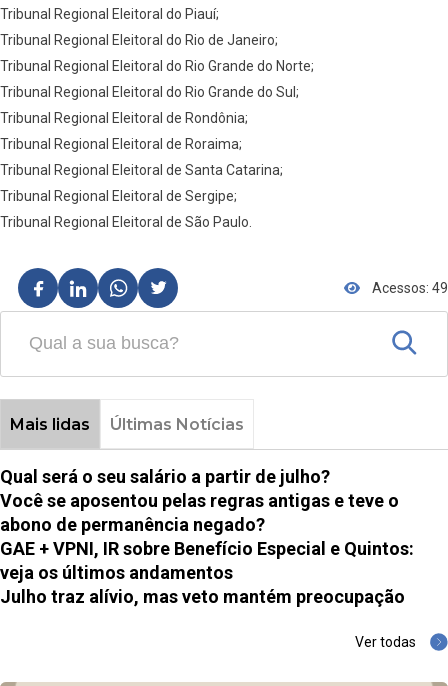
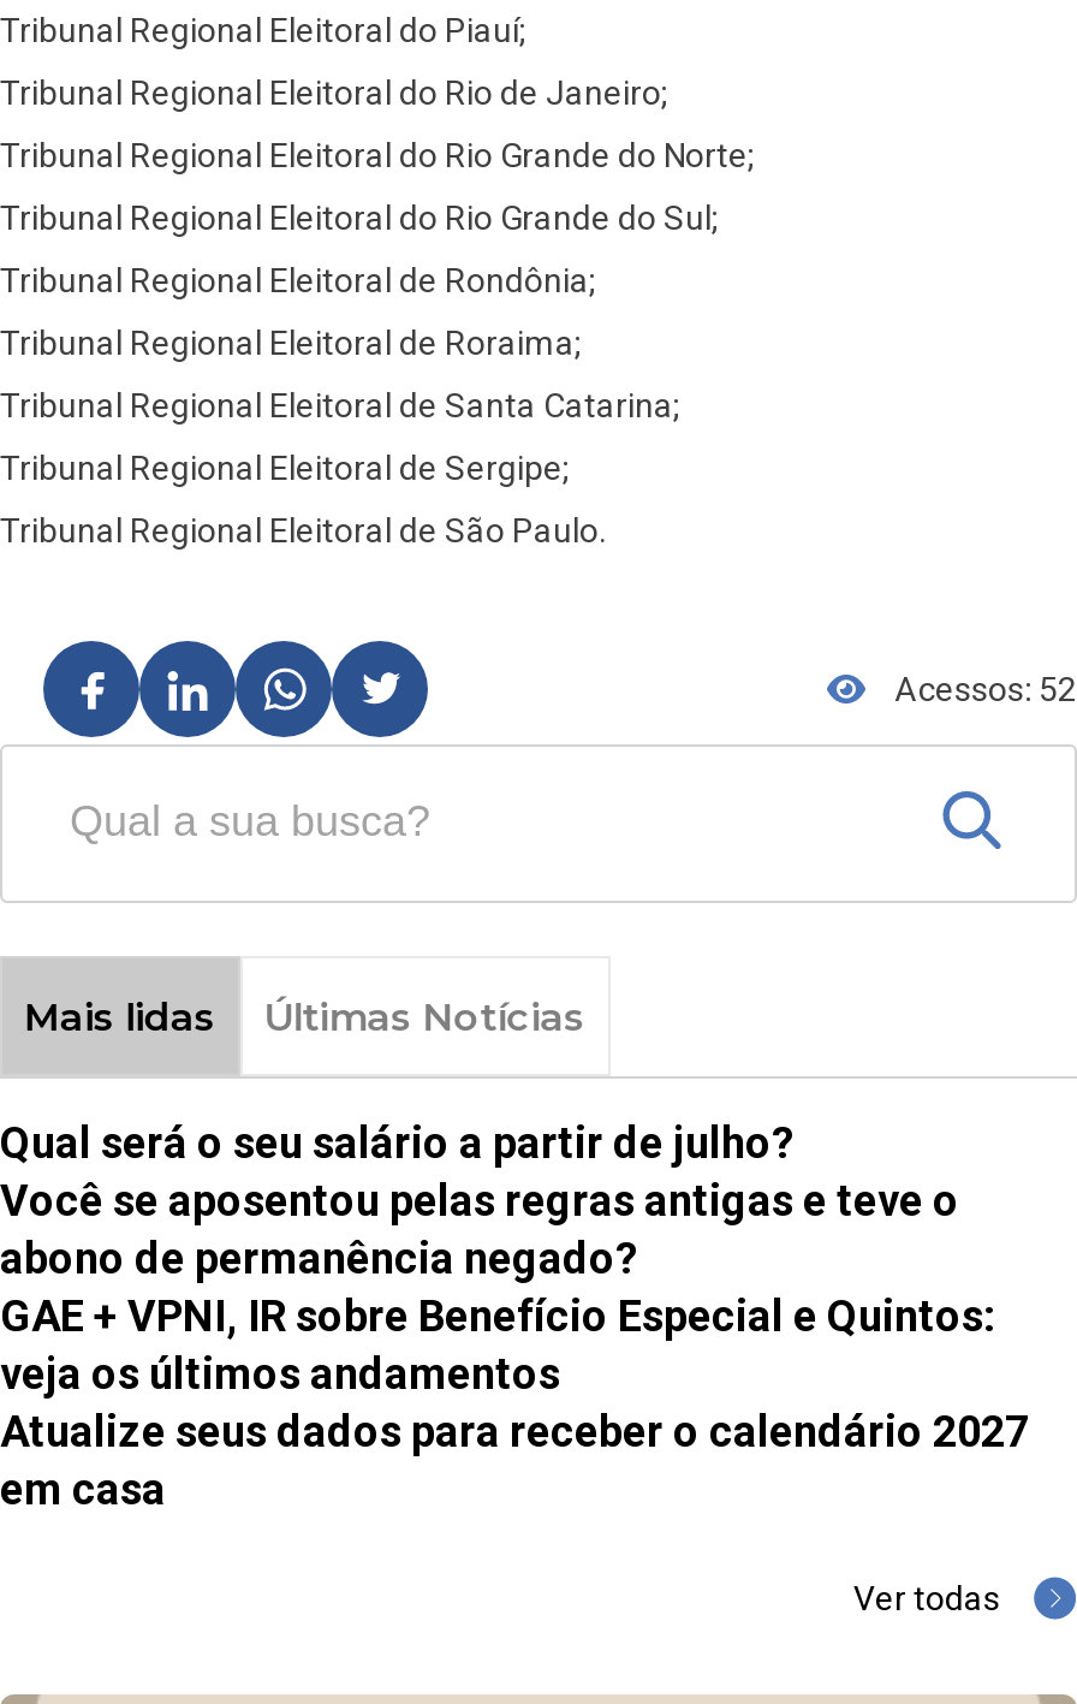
- Acessos: 49
+ Acessos: 52

- Julho traz alívio, mas veto mantém preocupação
+ Atualize seus dados para receber o calendário 2027
+ em casa
